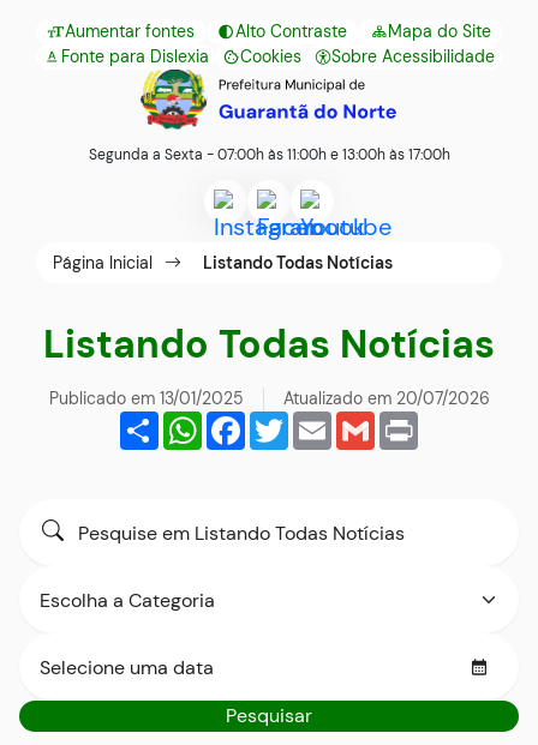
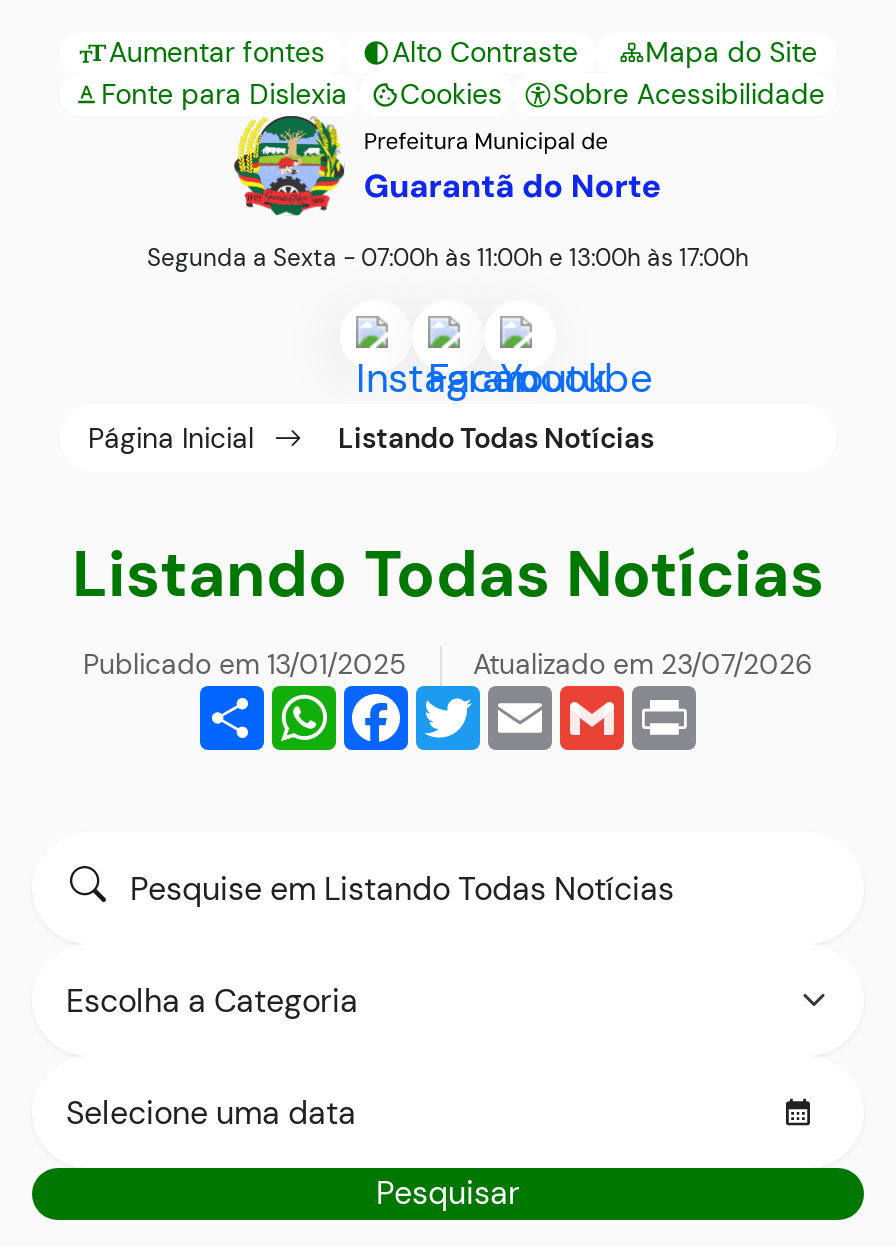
- Atualizado em 20/07/2026
+ Atualizado em 23/07/2026
